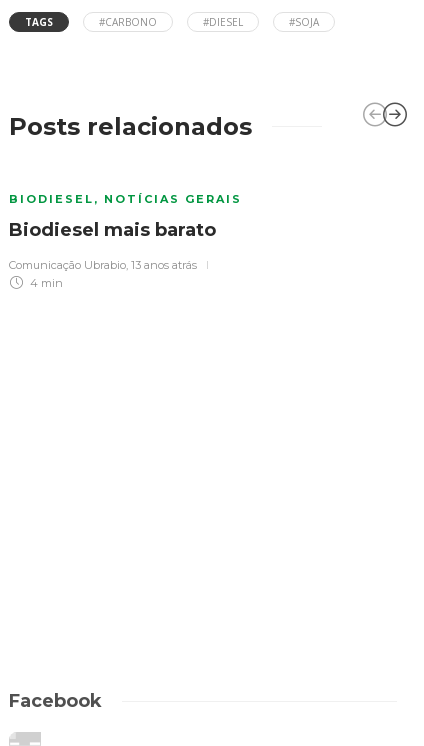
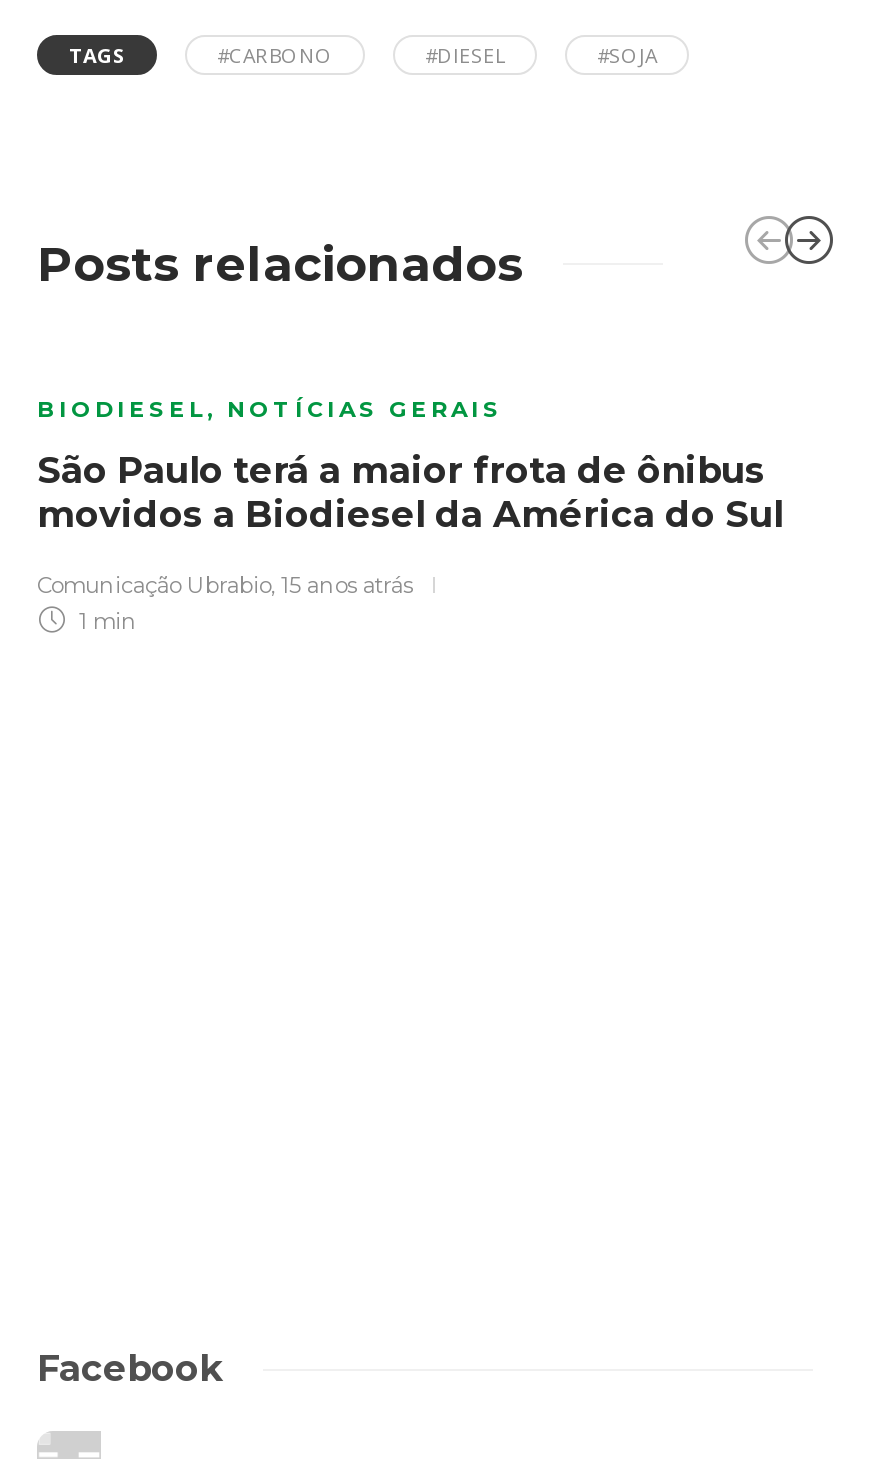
- Biodiesel mais barato
+ São Paulo terá a maior frota de ônibus
+ movidos a Biodiesel da América do Sul

- Comunicação Ubrabio, 13 anos atrás
- 4 min
+ Comunicação Ubrabio, 15 anos atrás
+ 1 min
